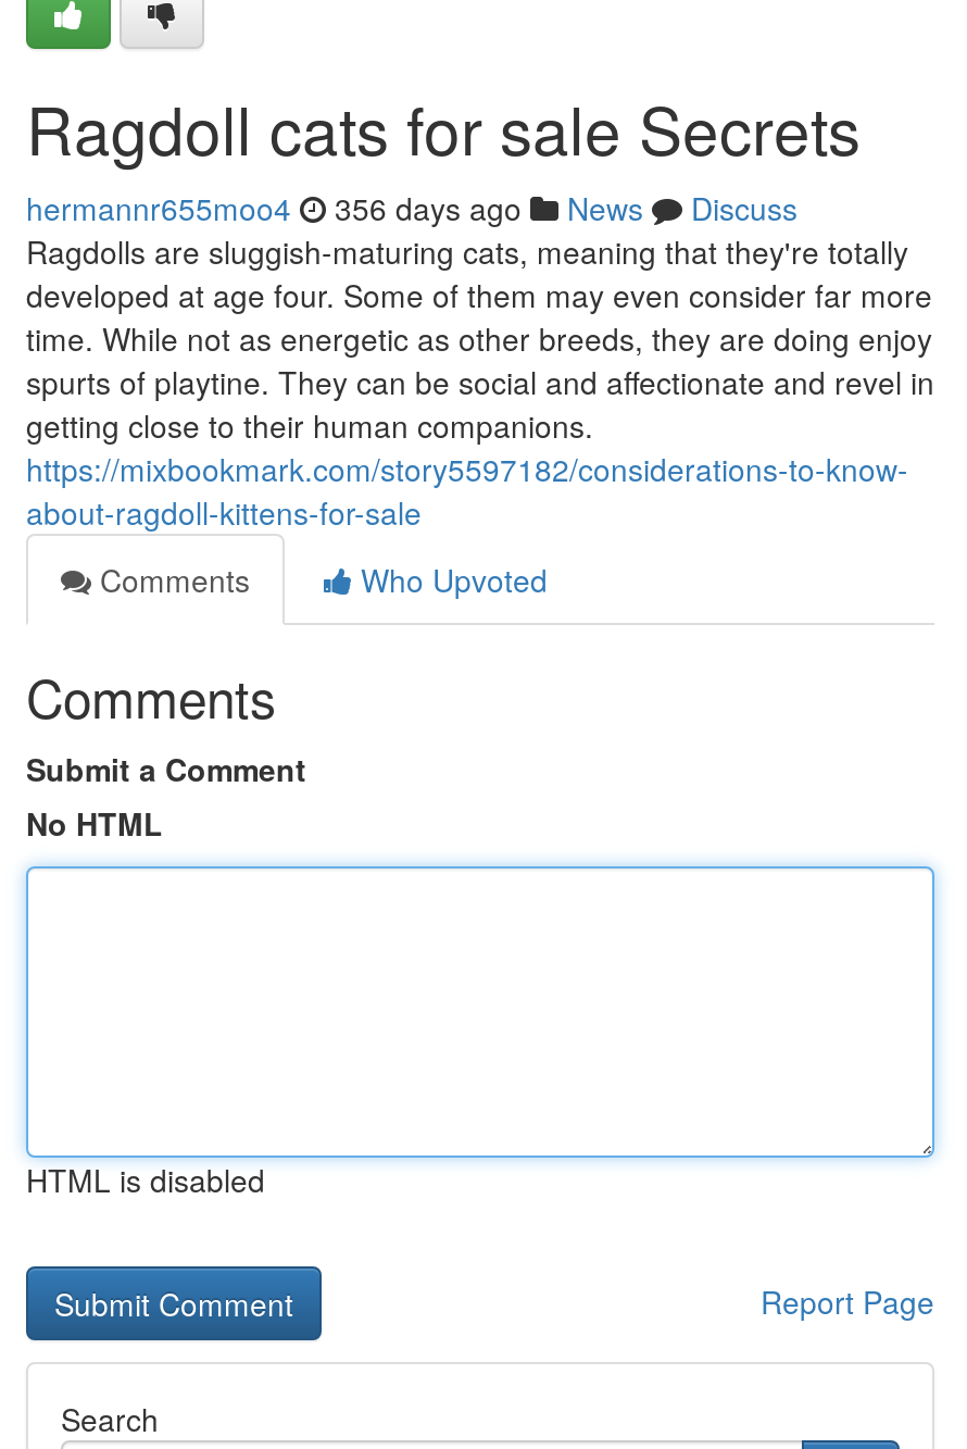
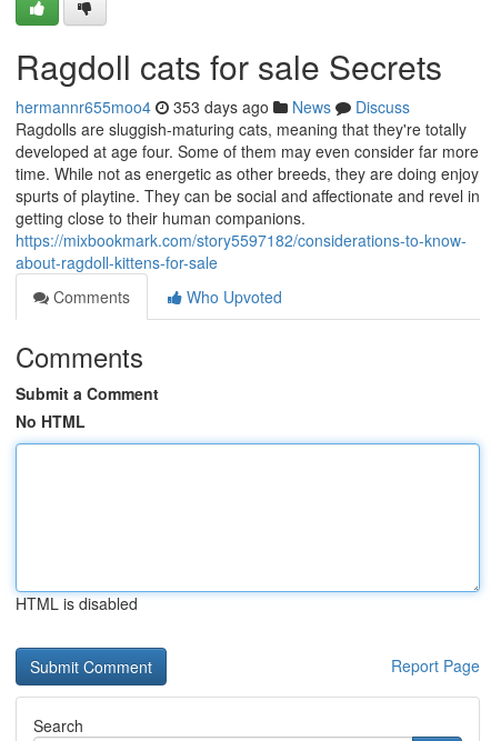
- hermannr655moo4 356 days ago News Discuss
+ hermannr655moo4 353 days ago News Discuss
